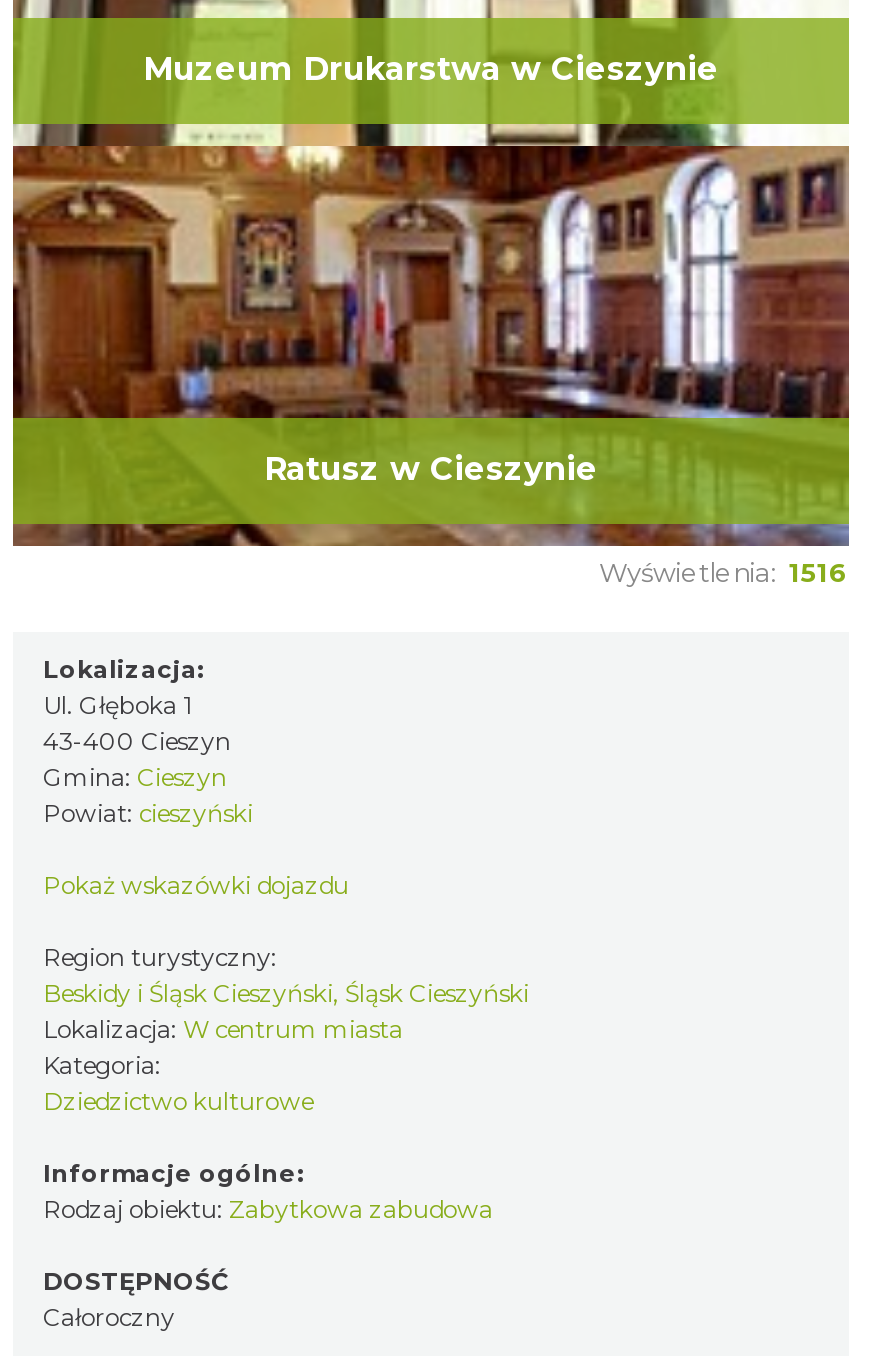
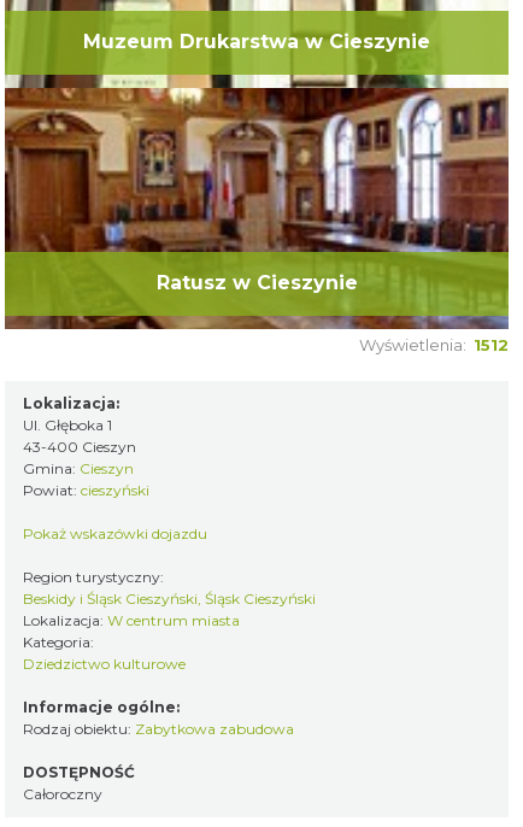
- Wyświetlenia: 1516
+ Wyświetlenia: 1512
